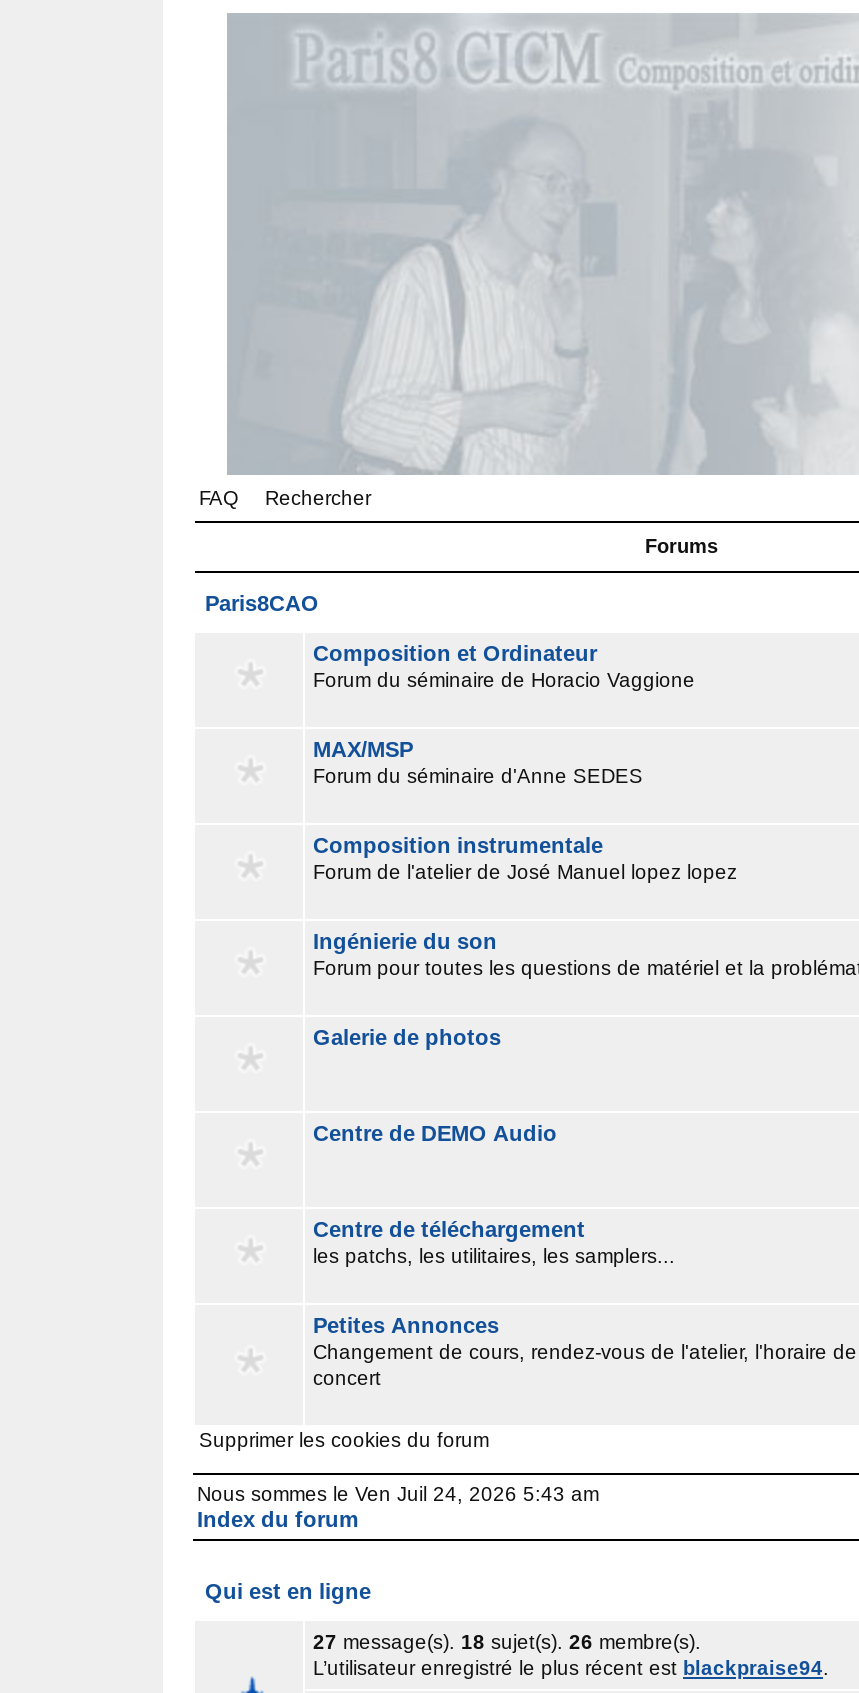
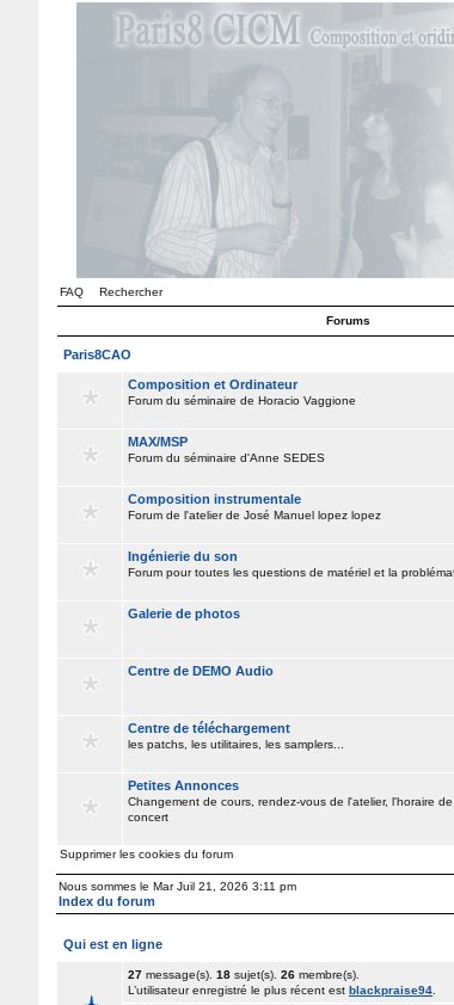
- Nous sommes le Ven Juil 24, 2026 5:43 am
+ Nous sommes le Mar Juil 21, 2026 3:11 pm
